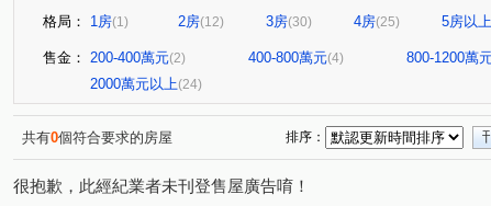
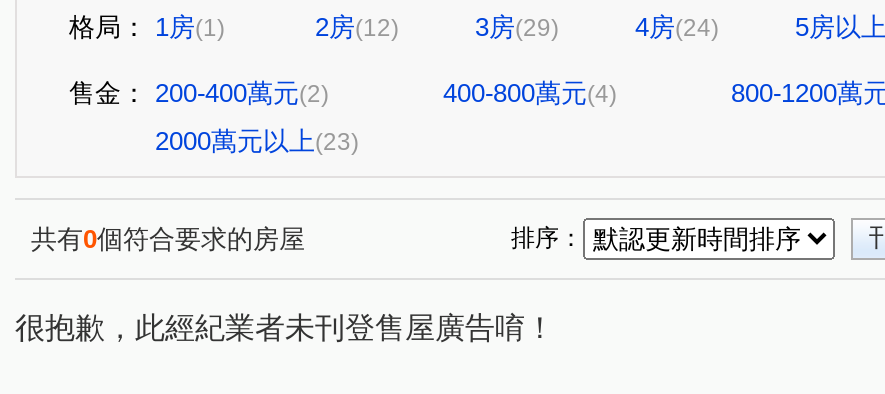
- 3房(30)
+ 3房(29)

- 4房(25)
+ 4房(24)

- 2000萬元以上(24)
+ 2000萬元以上(23)
